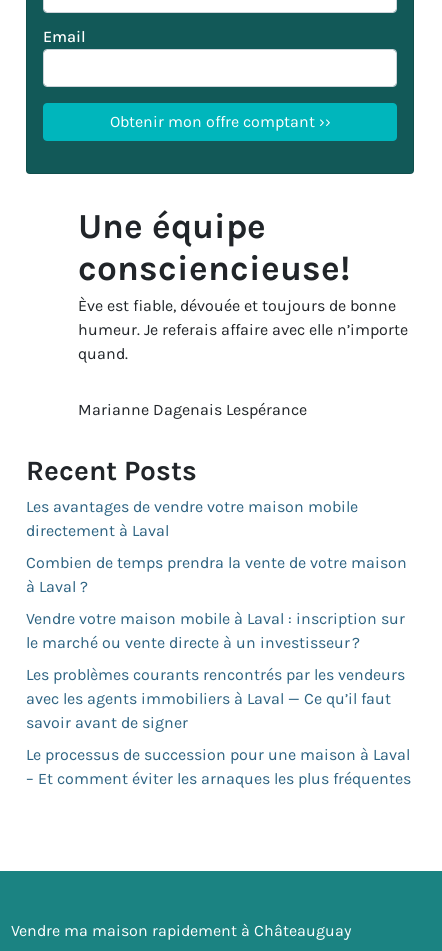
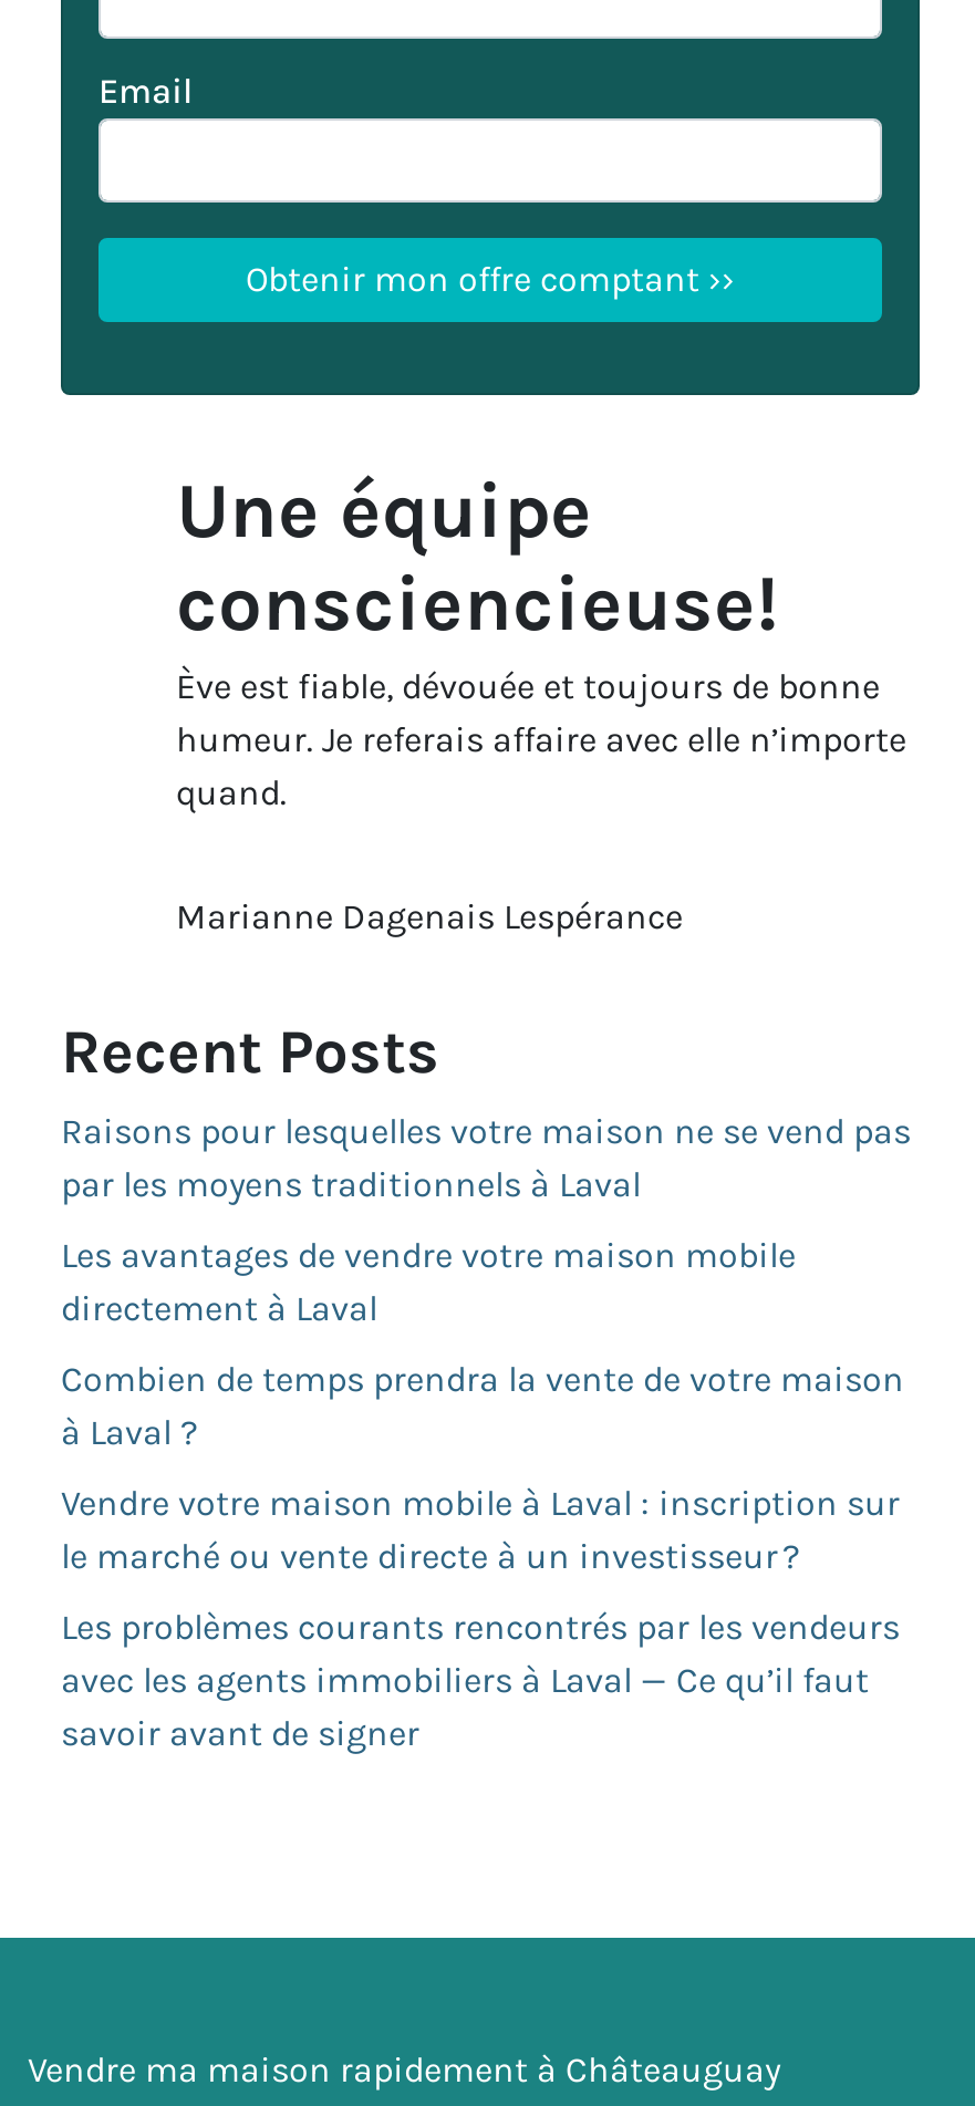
+ Raisons pour lesquelles votre maison ne se vend pas
+ par les moyens traditionnels à Laval

moved down: Les avantages de vendre votre maison mobile | directement à Laval | Combien de temps prendra la vente de votre maison | ... | avec les agents immobiliers à Laval — Ce qu’il faut | savoir avant de signer

- Le processus de succession pour une maison à Laval
- – Et comment éviter les arnaques les plus fréquentes
